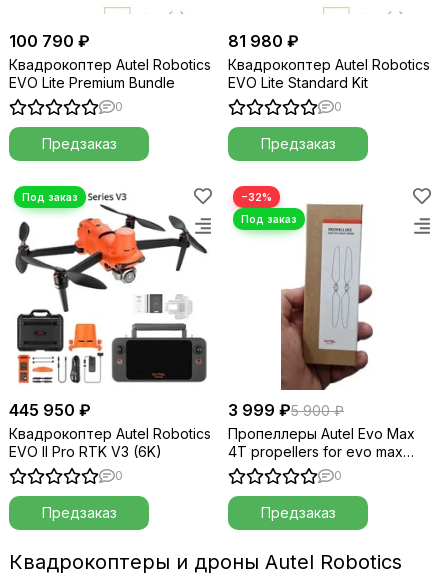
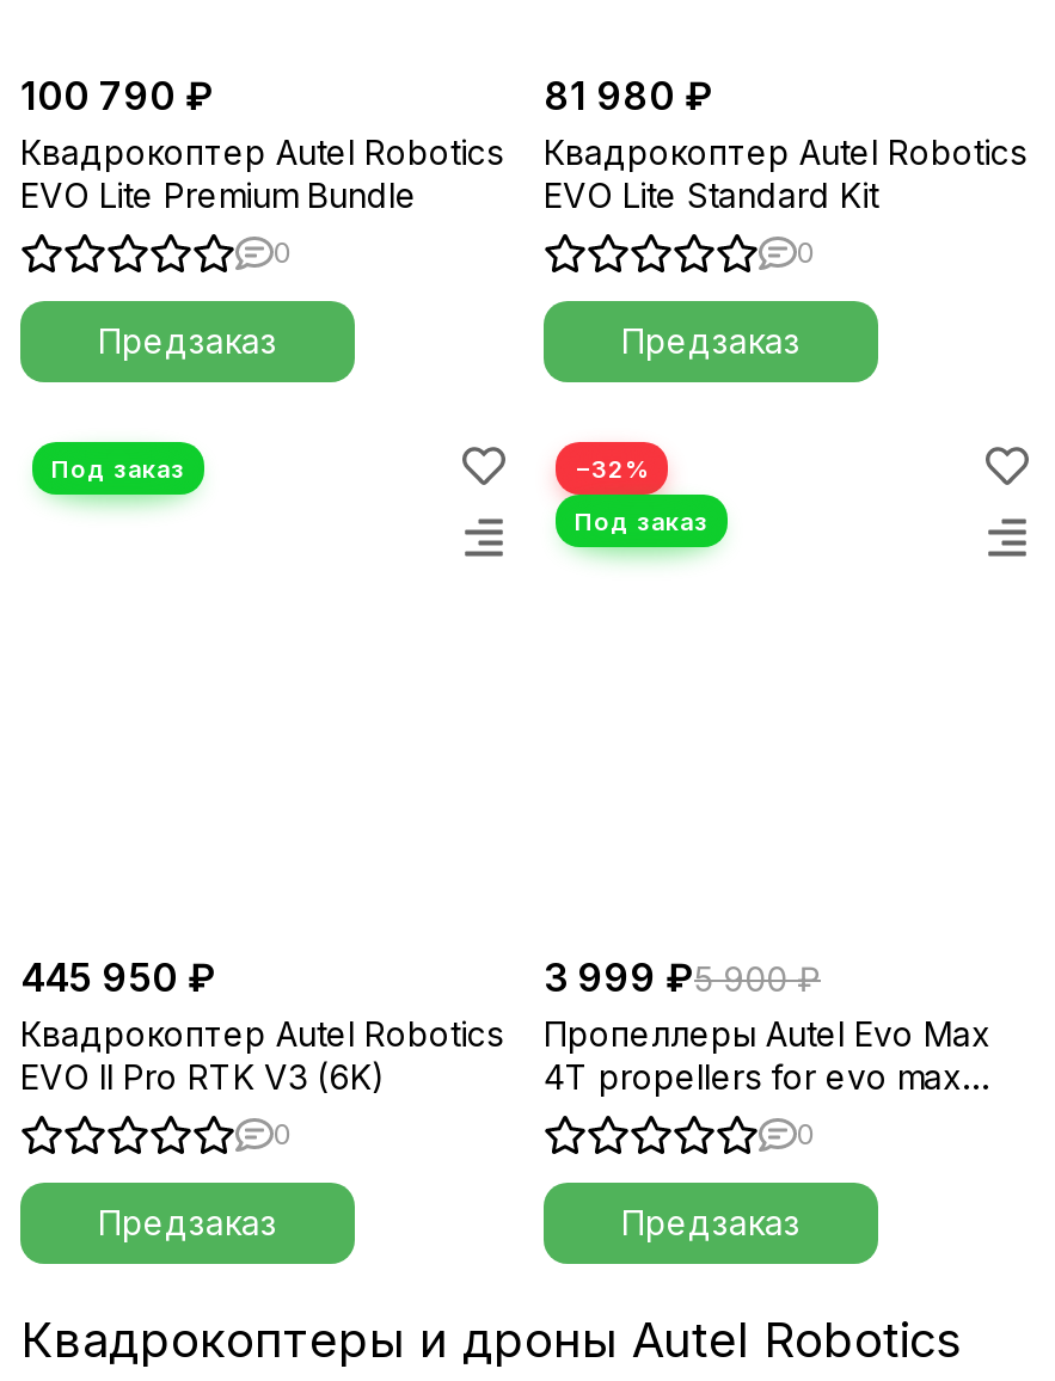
- [image]

- [image]
